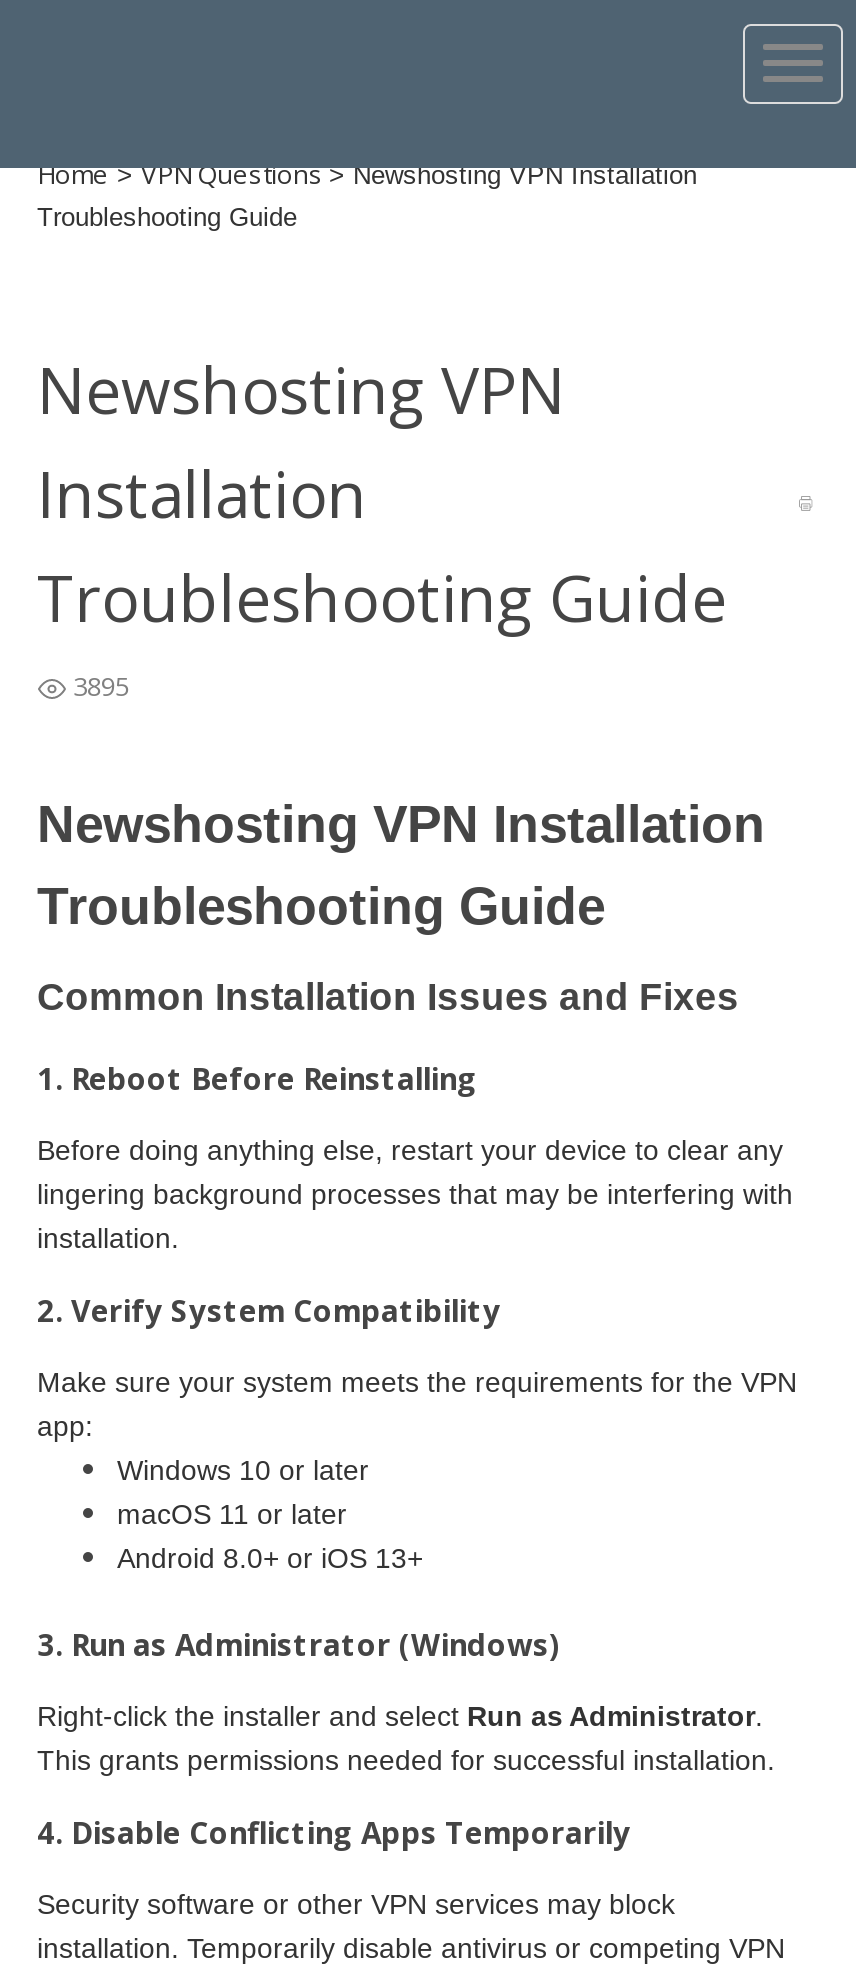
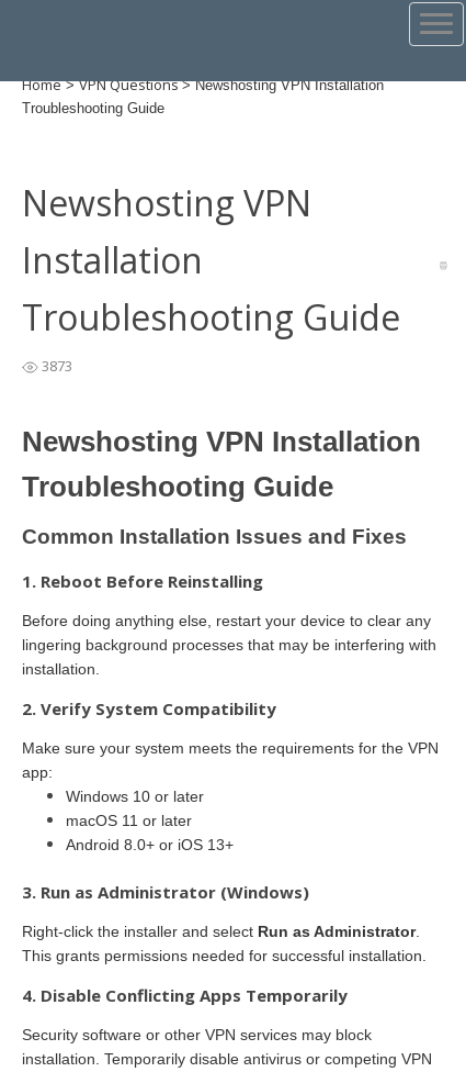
- 3895
+ 3873
